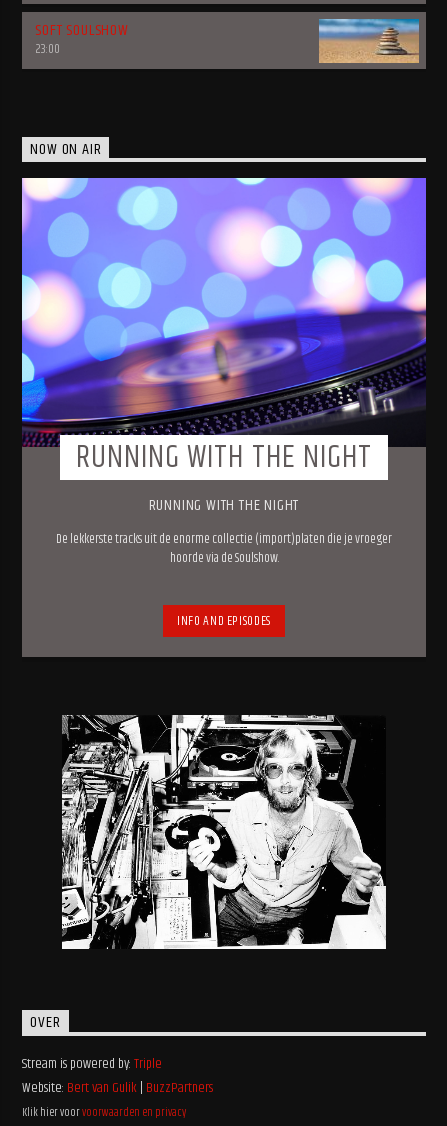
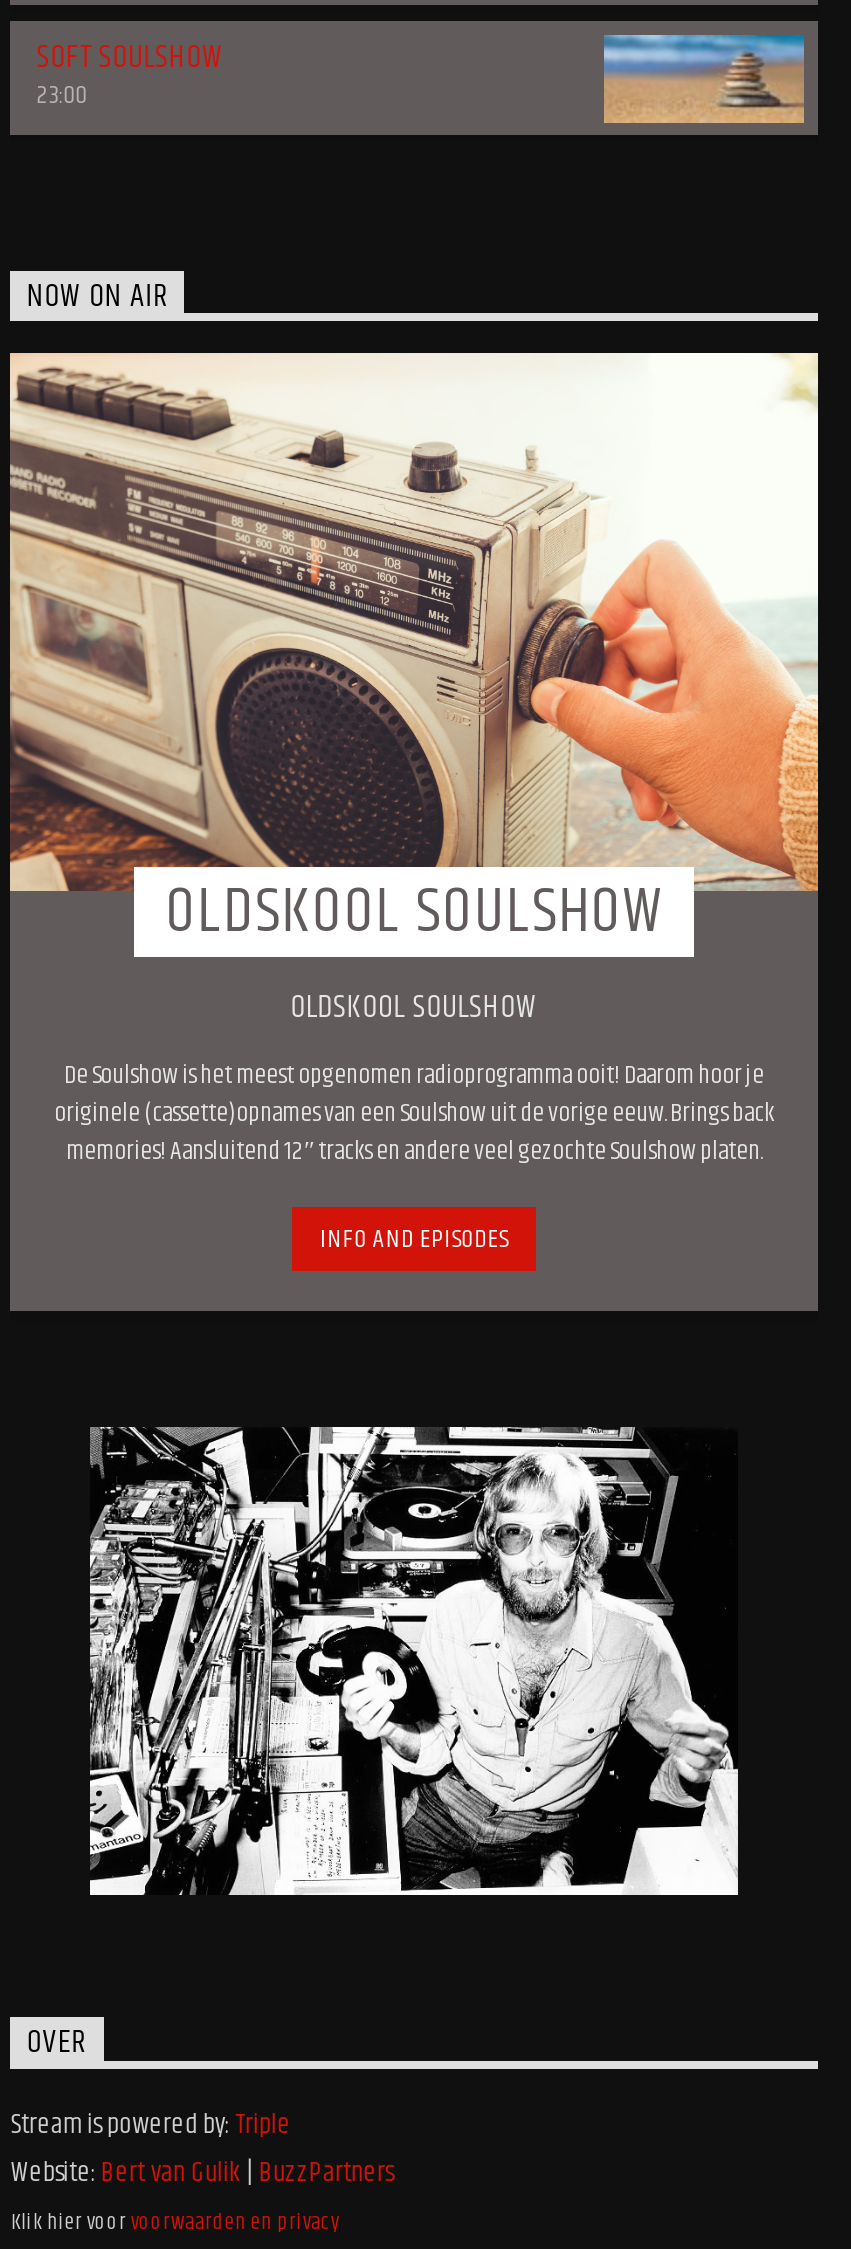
- [image]
- RUNNING WITH THE NIGHT
- RUNNING WITH THE NIGHT
- De lekkerste tracks uit de enorme collectie (import)platen die je vroeger
- hoorde via de Soulshow.
+ [image]
+ OLDSKOOL SOULSHOW
+ OLDSKOOL SOULSHOW
+ De Soulshow is het meest opgenomen radioprogramma ooit! Daarom hoor je
+ originele (cassette)opnames van een Soulshow uit de vorige eeuw. Brings back
+ memories! Aansluitend 12″ tracks en andere veel gezochte Soulshow platen.
